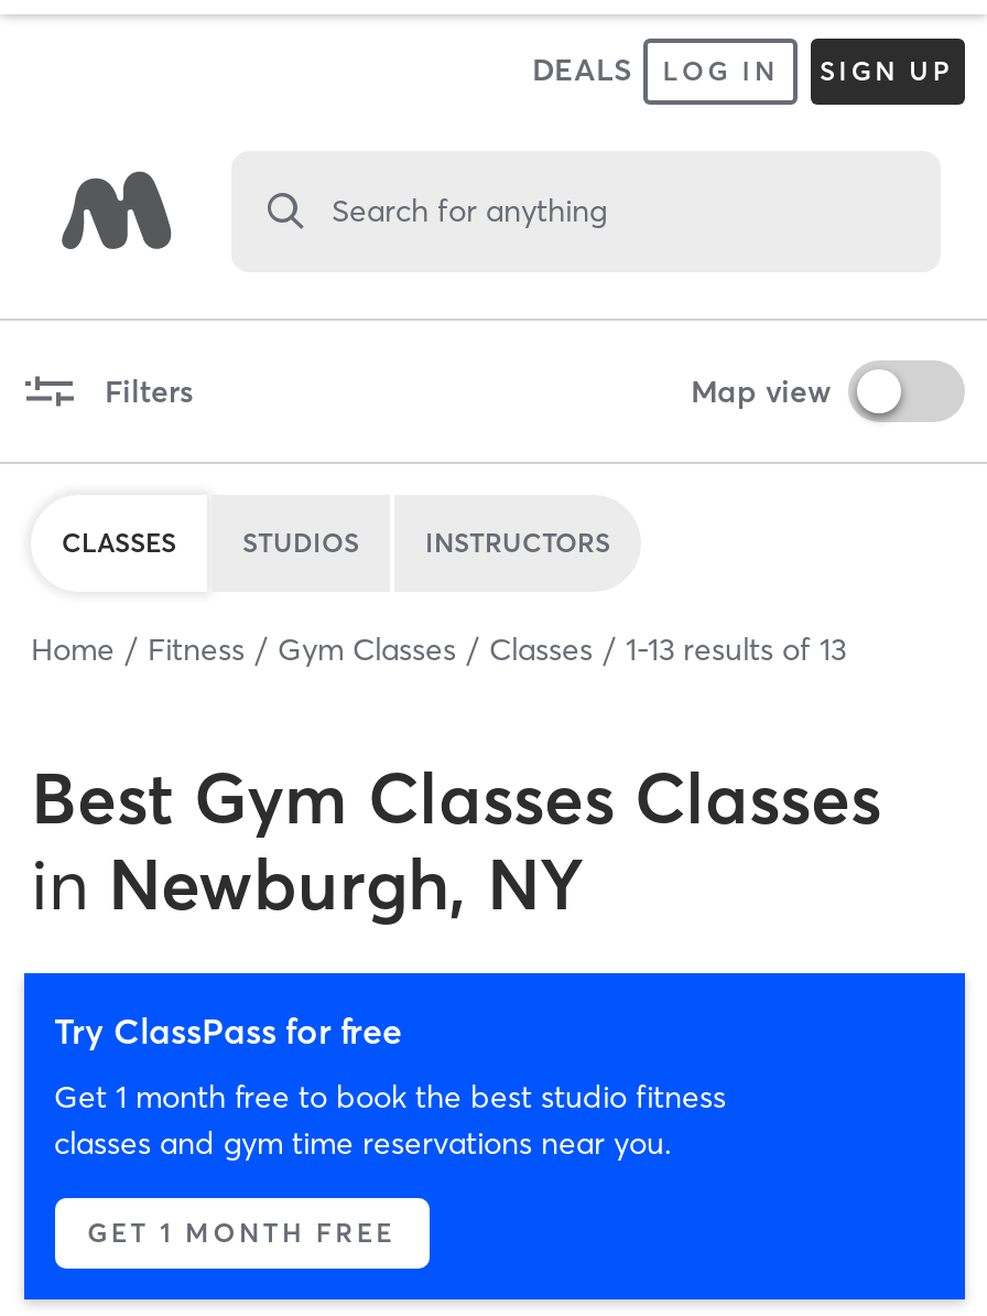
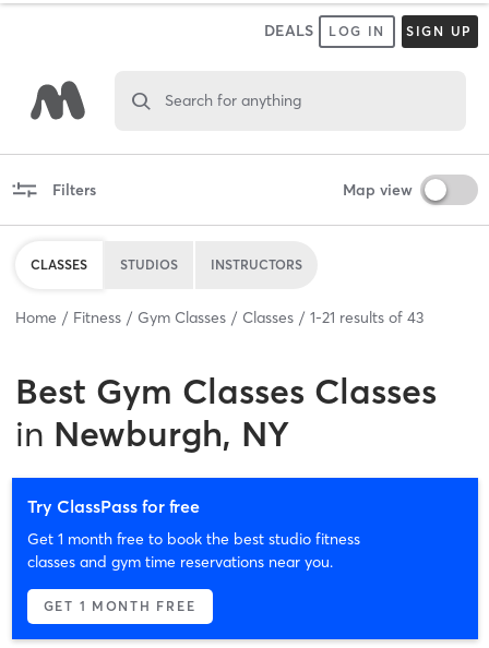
- Home Fitness Gym Classes Classes 1-13 results of 13
+ Home Fitness Gym Classes Classes 1-21 results of 43
